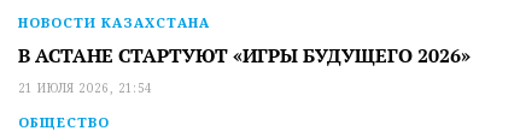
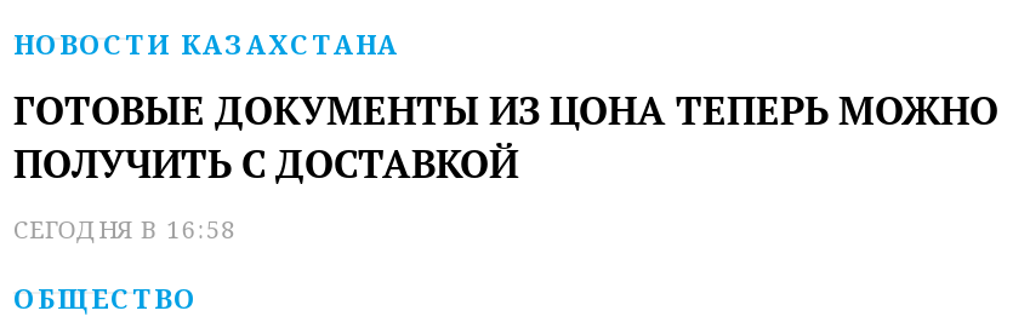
- В АСТАНЕ СТАРТУЮТ «ИГРЫ БУДУЩЕГО 2026»
- 21 ИЮЛЯ 2026, 21:54
+ ГОТОВЫЕ ДОКУМЕНТЫ ИЗ ЦОНА ТЕПЕРЬ МОЖНО
+ ПОЛУЧИТЬ С ДОСТАВКОЙ
+ СЕГОДНЯ В 16:58
